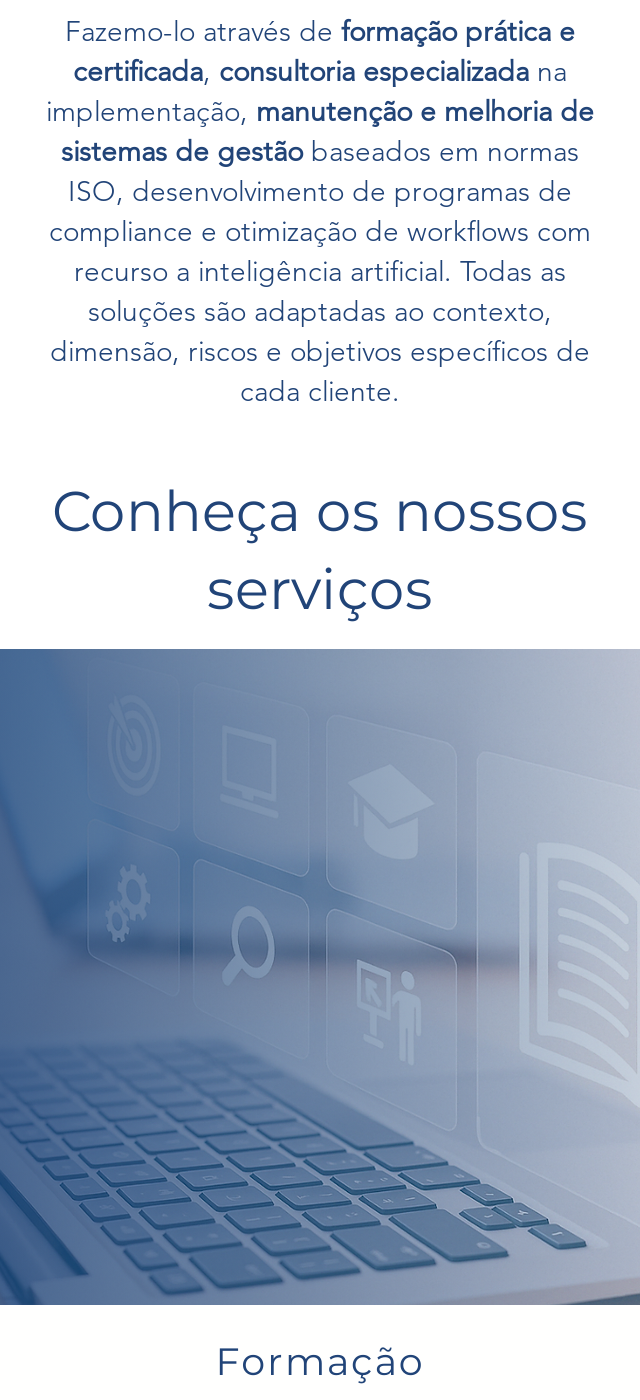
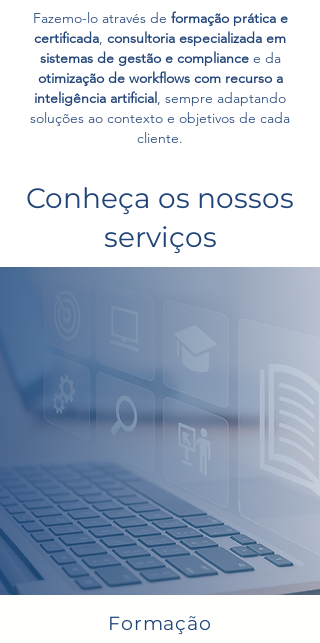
- certificada, consultoria especializada na
- implementação, manutenção e melhoria de
- sistemas de gestão baseados em normas
- ISO, desenvolvimento de programas de
- compliance e otimização de workflows com
- recurso a inteligência artificial. Todas as
- soluções são adaptadas ao contexto,
- dimensão, riscos e objetivos específicos de
- cada cliente.
+ certificada, consultoria especializada em
+ sistemas de gestão e compliance e da
+ otimização de workflows com recurso a
+ inteligência artificial, sempre adaptando
+ soluções ao contexto e objetivos de cada
+ cliente.
